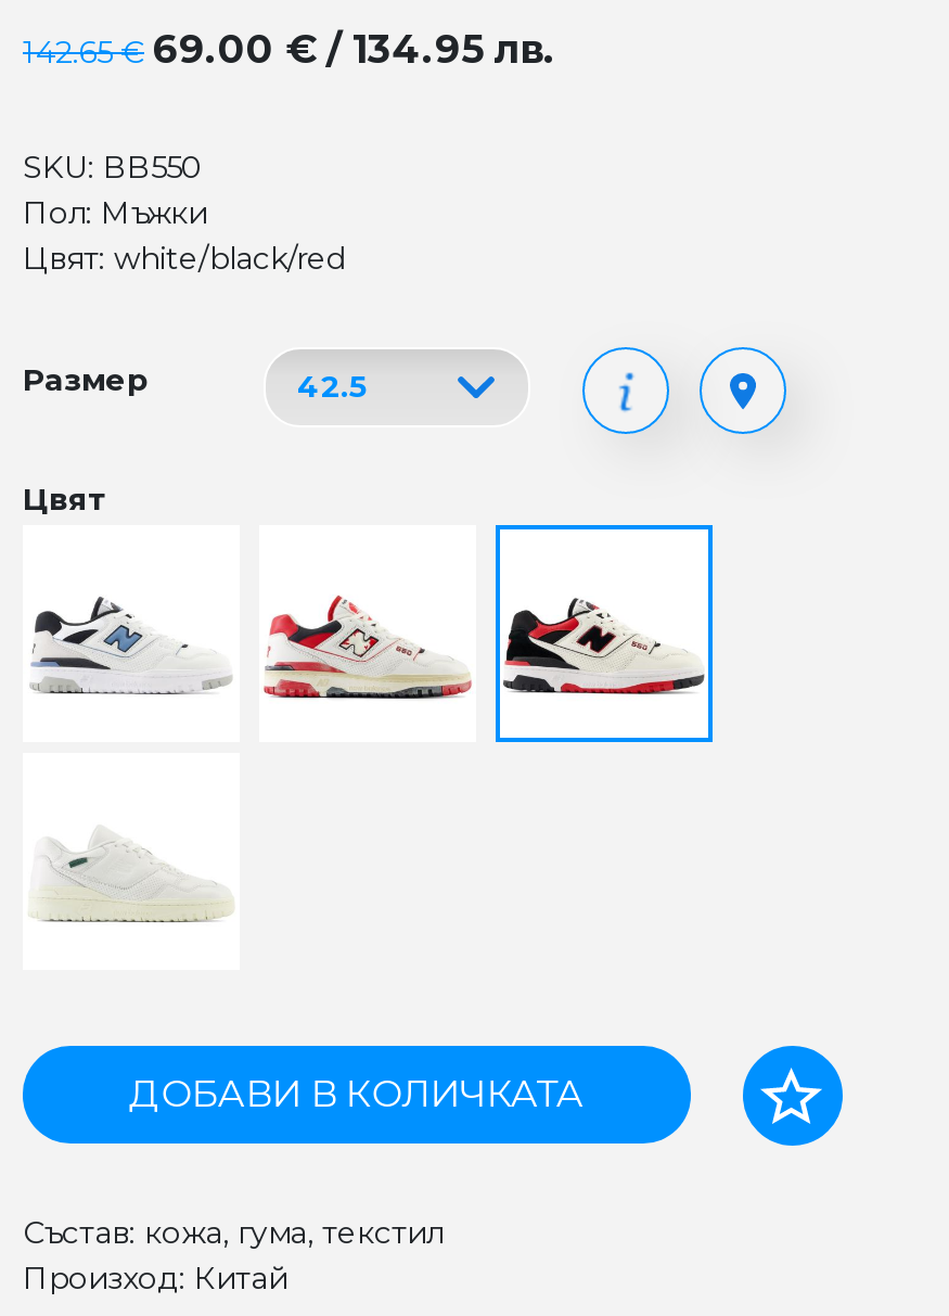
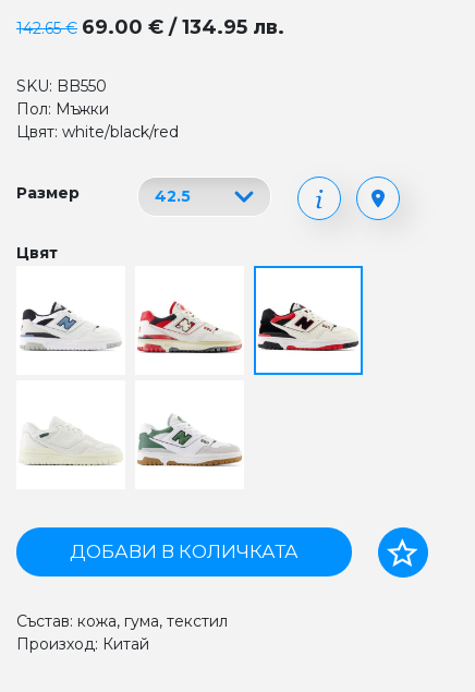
+ [image]
